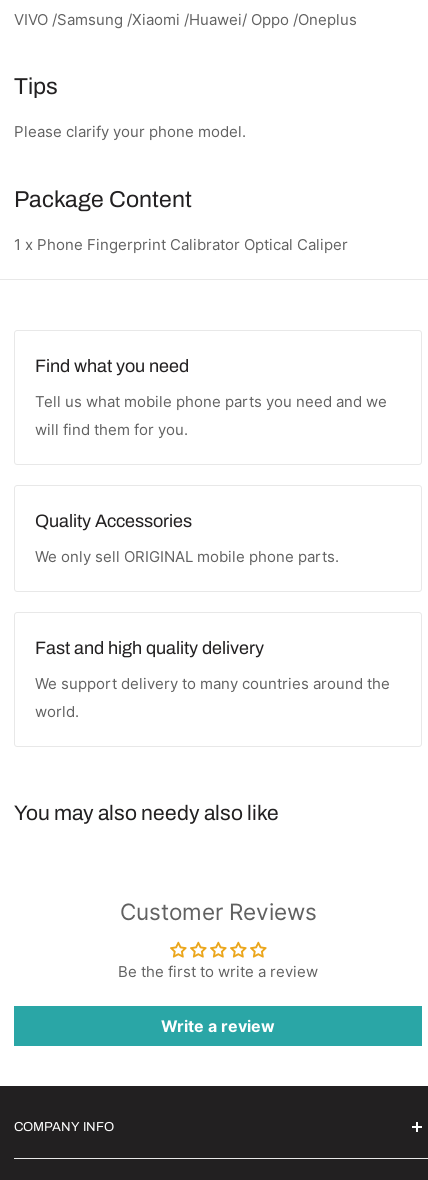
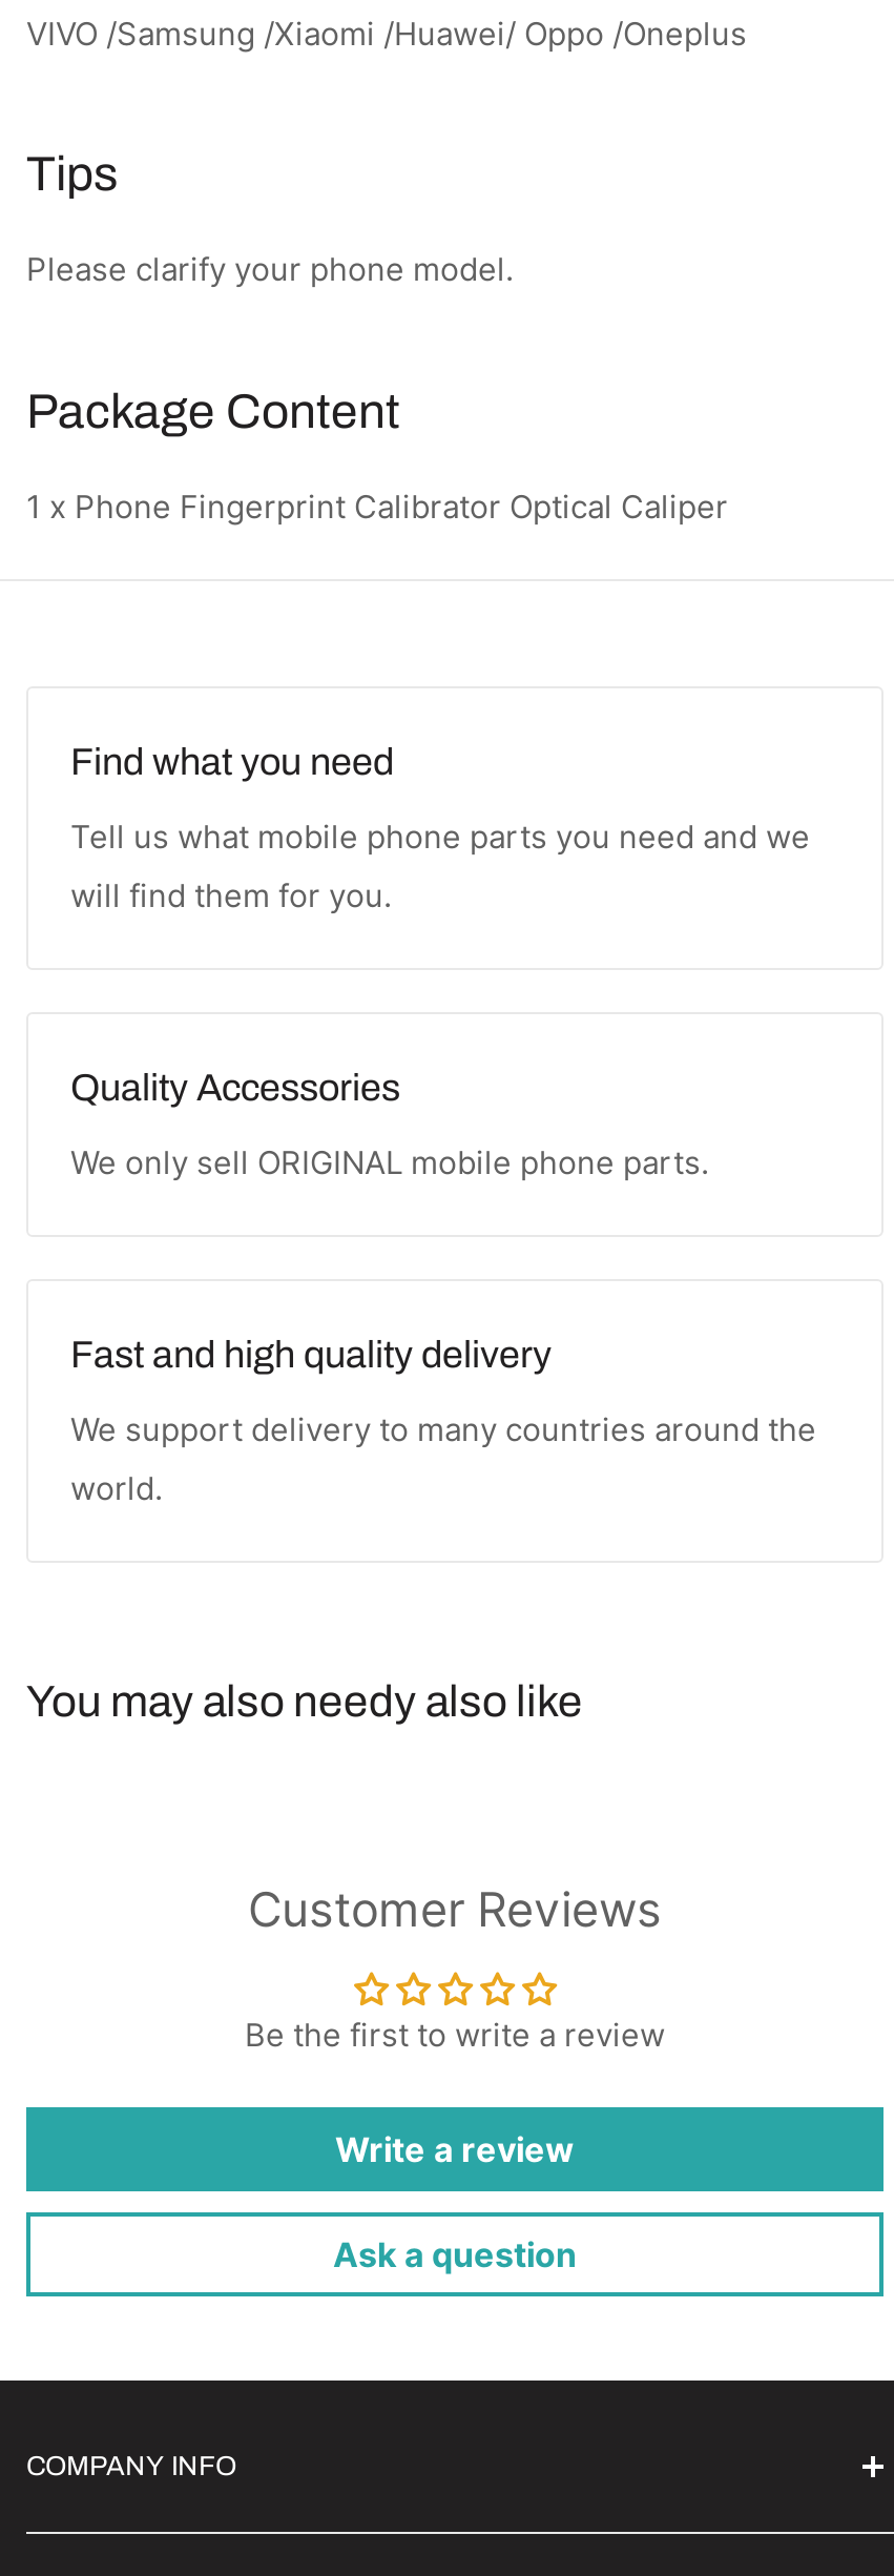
+ Ask a question
